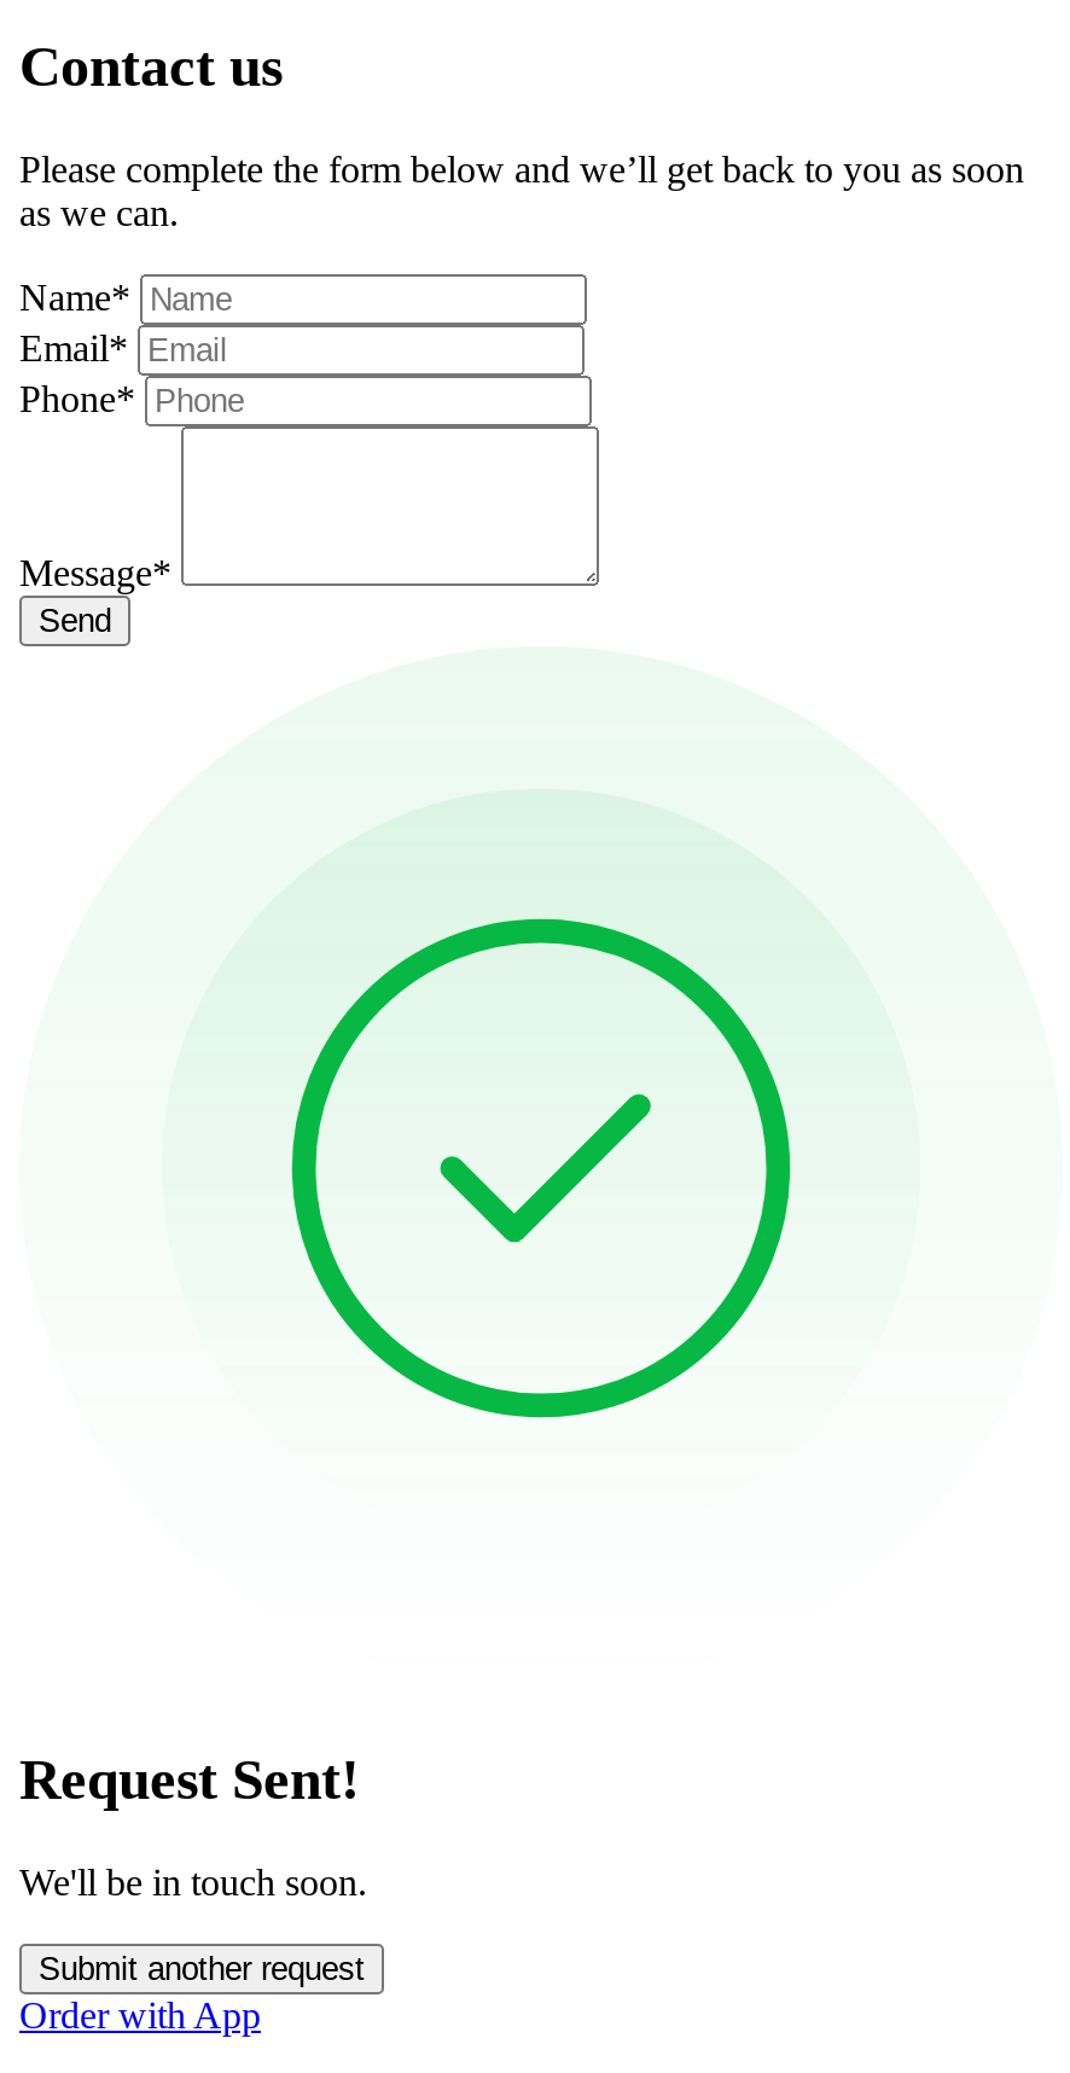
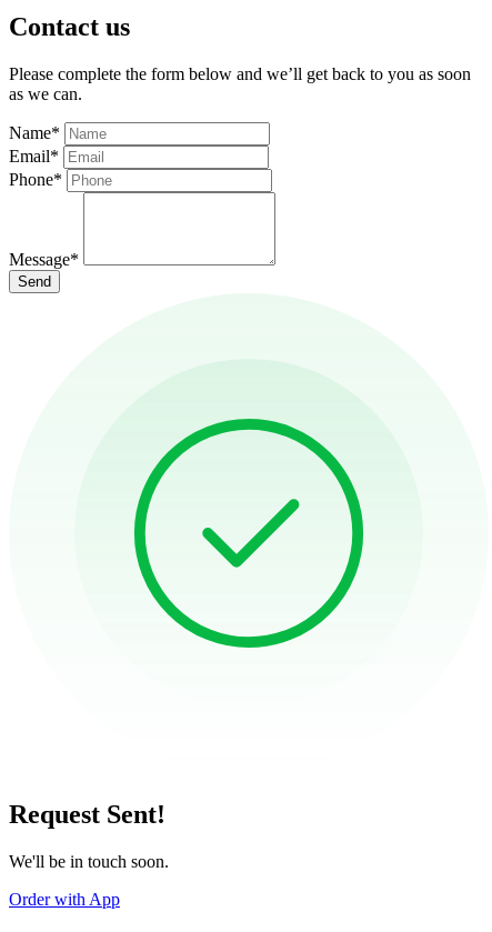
- Submit another request
